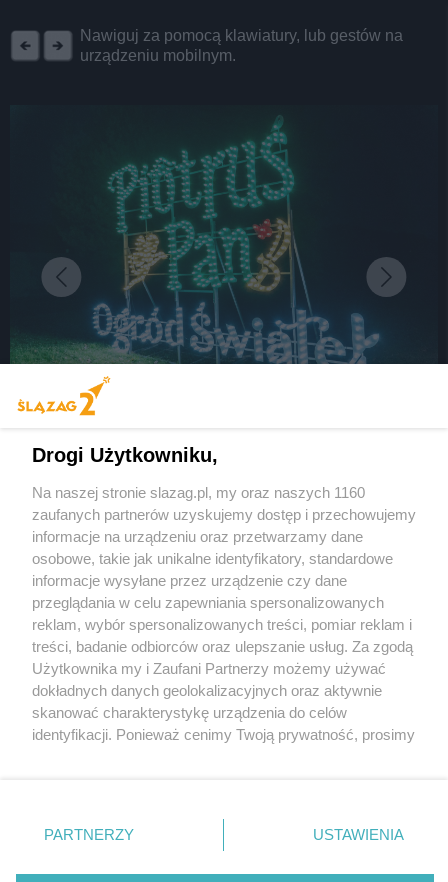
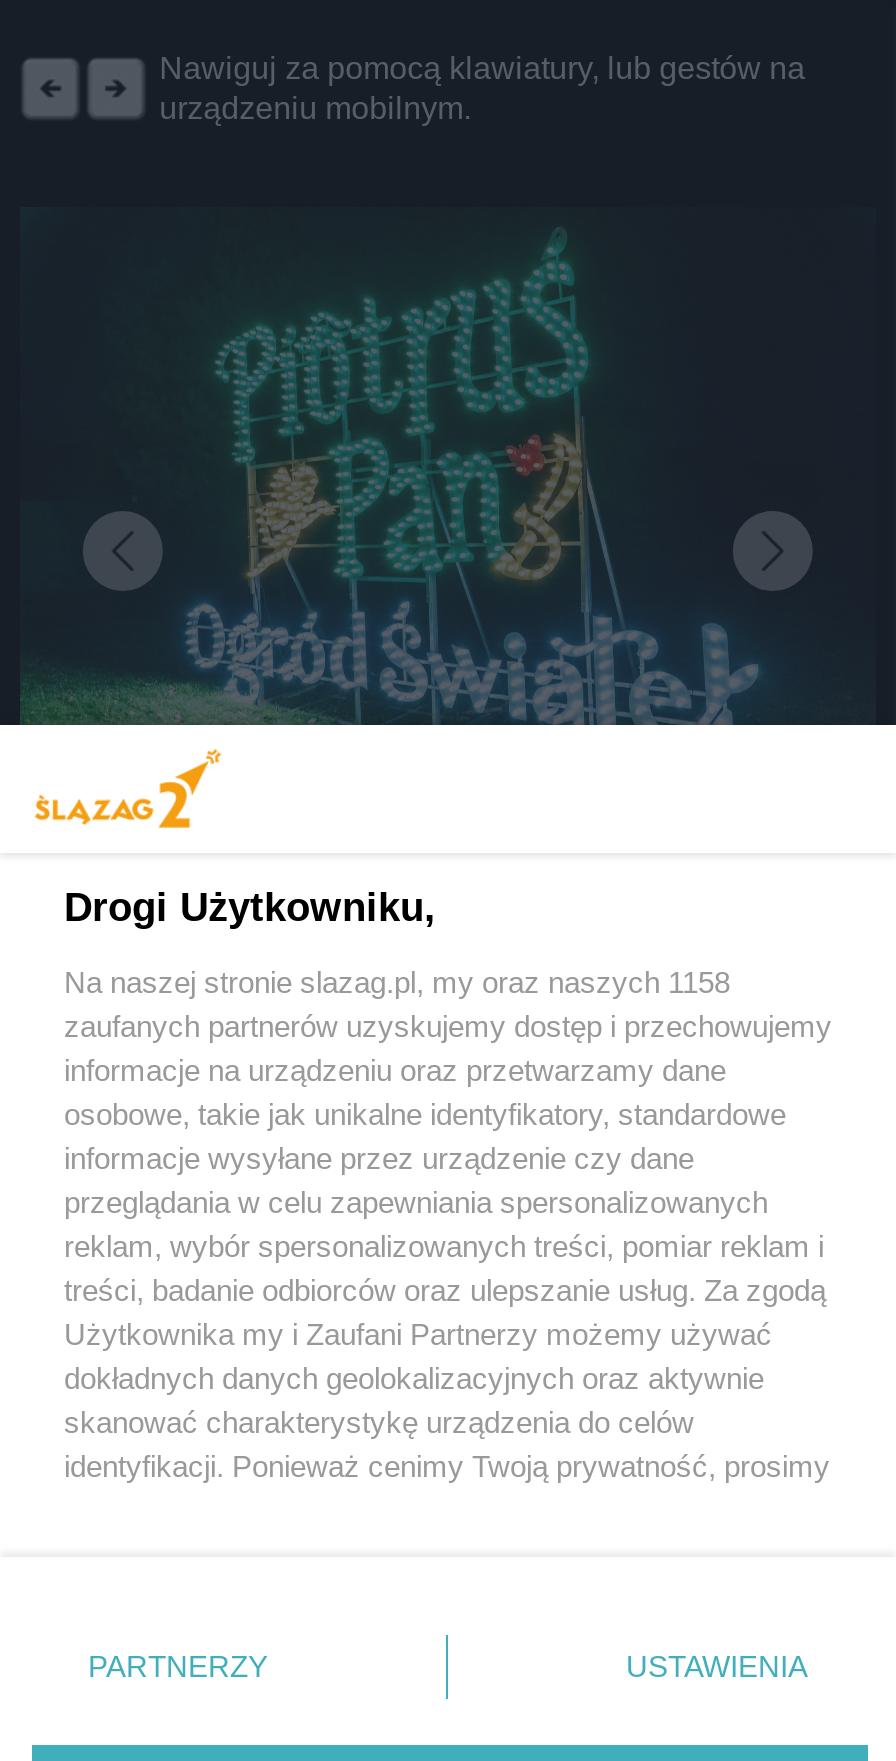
- Na naszej stronie slazag.pl, my oraz naszych 1160
+ Na naszej stronie slazag.pl, my oraz naszych 1158
